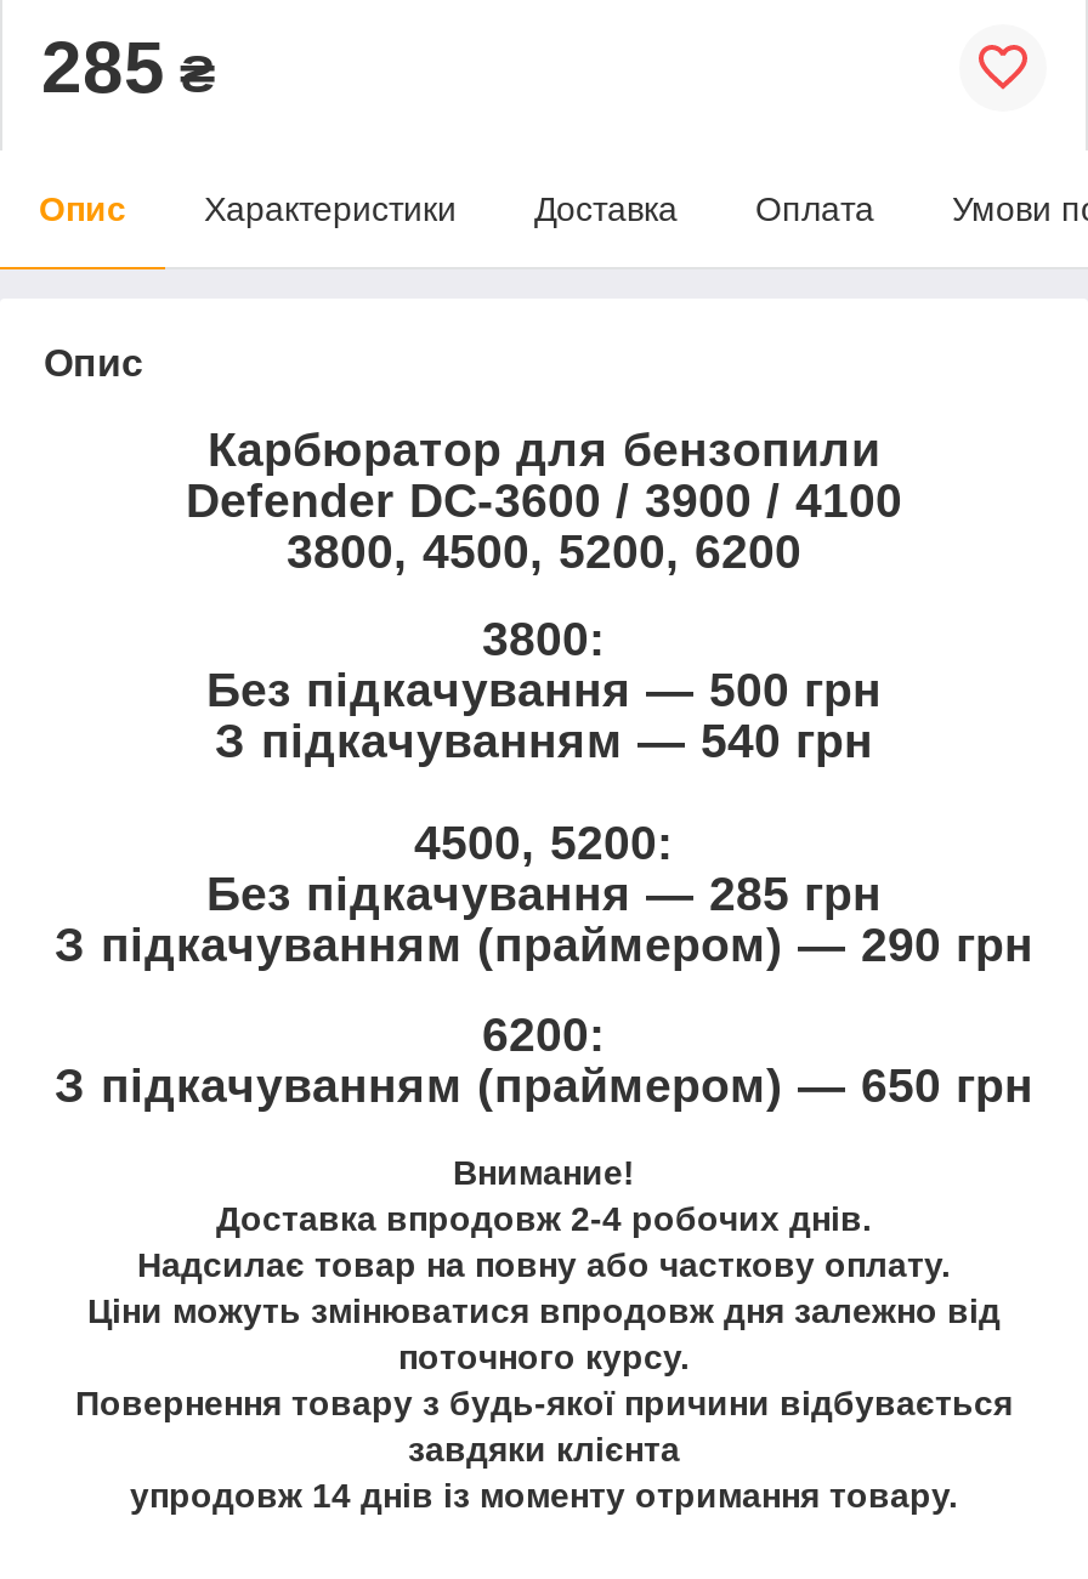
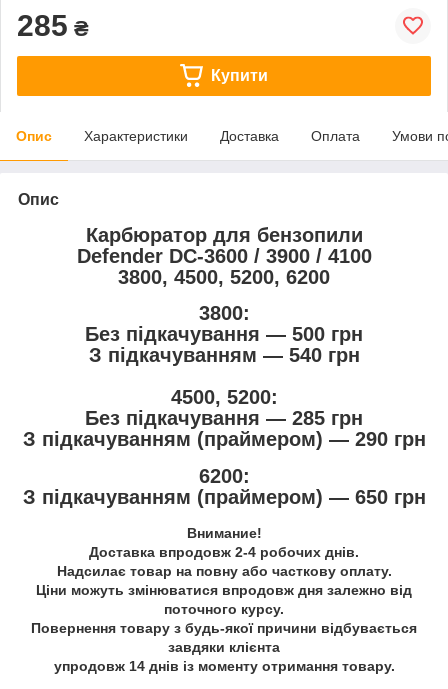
+ Купити
